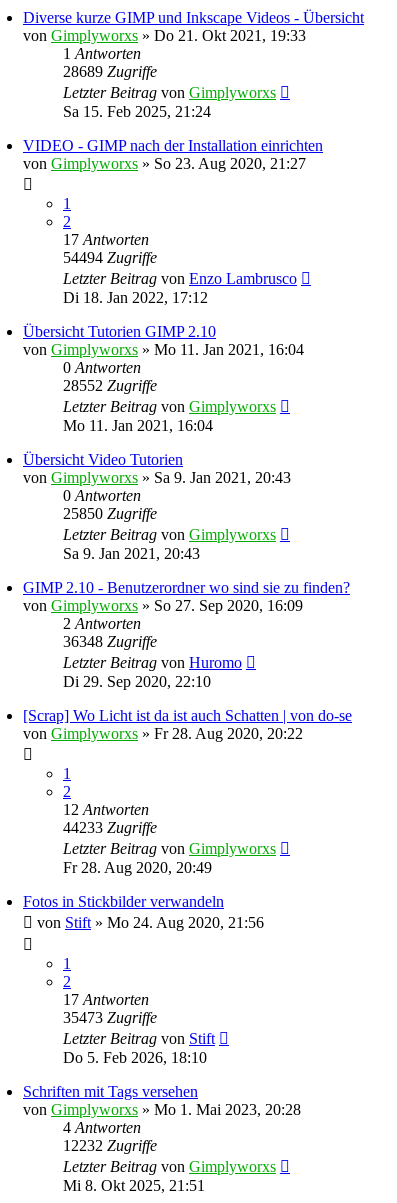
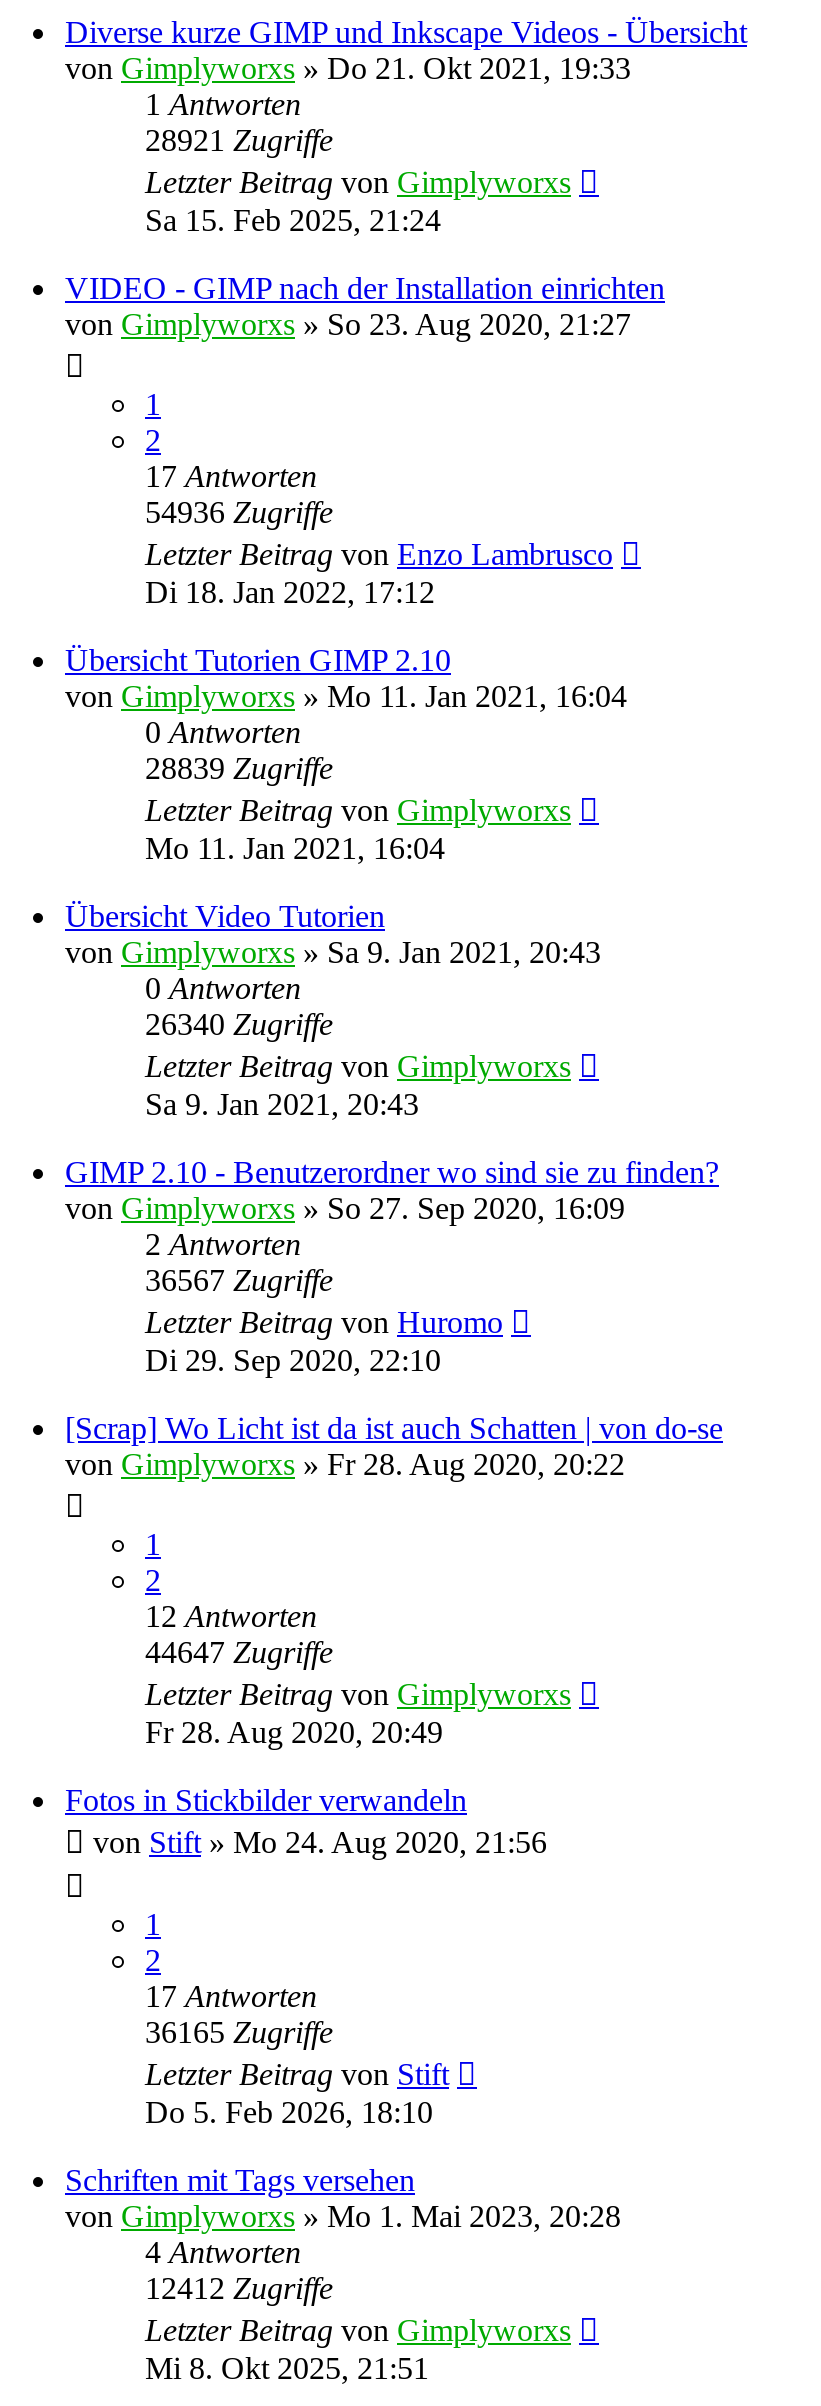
- 28689 Zugriffe
+ 28921 Zugriffe

- 54494 Zugriffe
+ 54936 Zugriffe

- 28552 Zugriffe
+ 28839 Zugriffe

- 25850 Zugriffe
+ 26340 Zugriffe

- 36348 Zugriffe
+ 36567 Zugriffe

- 44233 Zugriffe
+ 44647 Zugriffe

- 35473 Zugriffe
+ 36165 Zugriffe

- 12232 Zugriffe
+ 12412 Zugriffe
